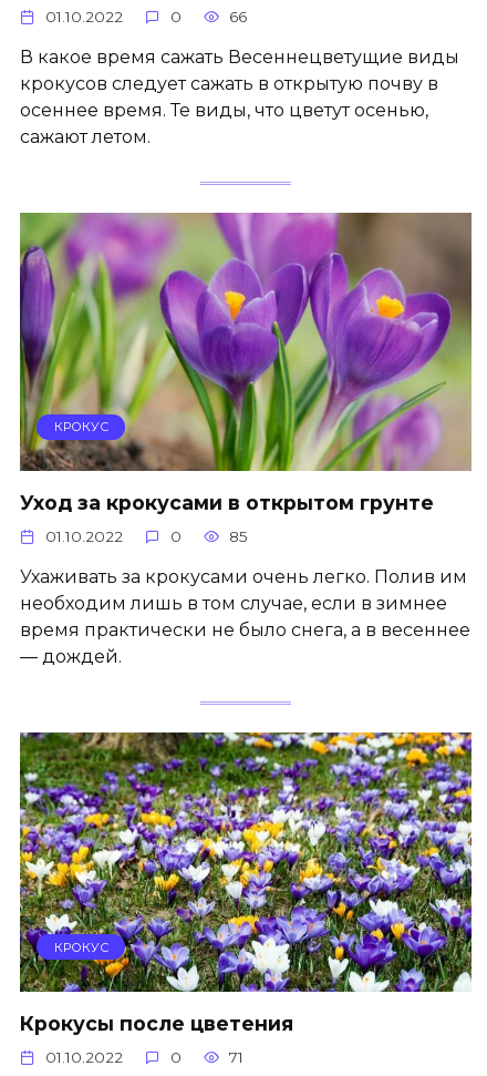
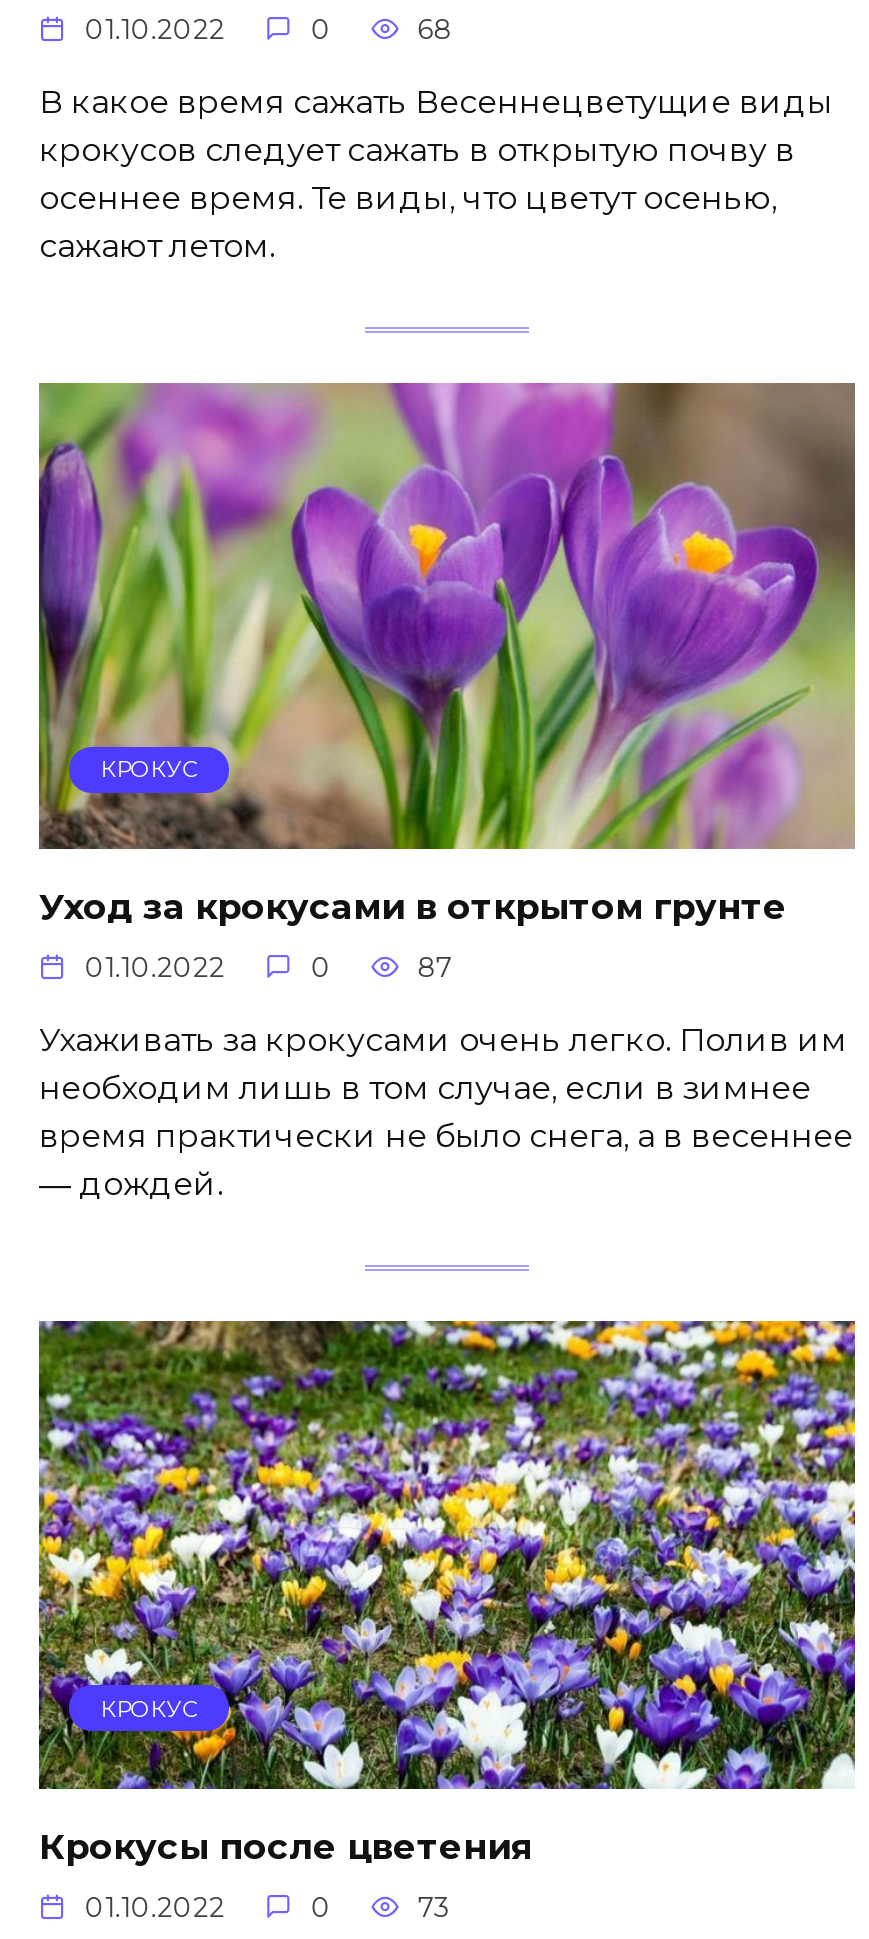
- 66
+ 68

- 85
+ 87

- 71
+ 73
